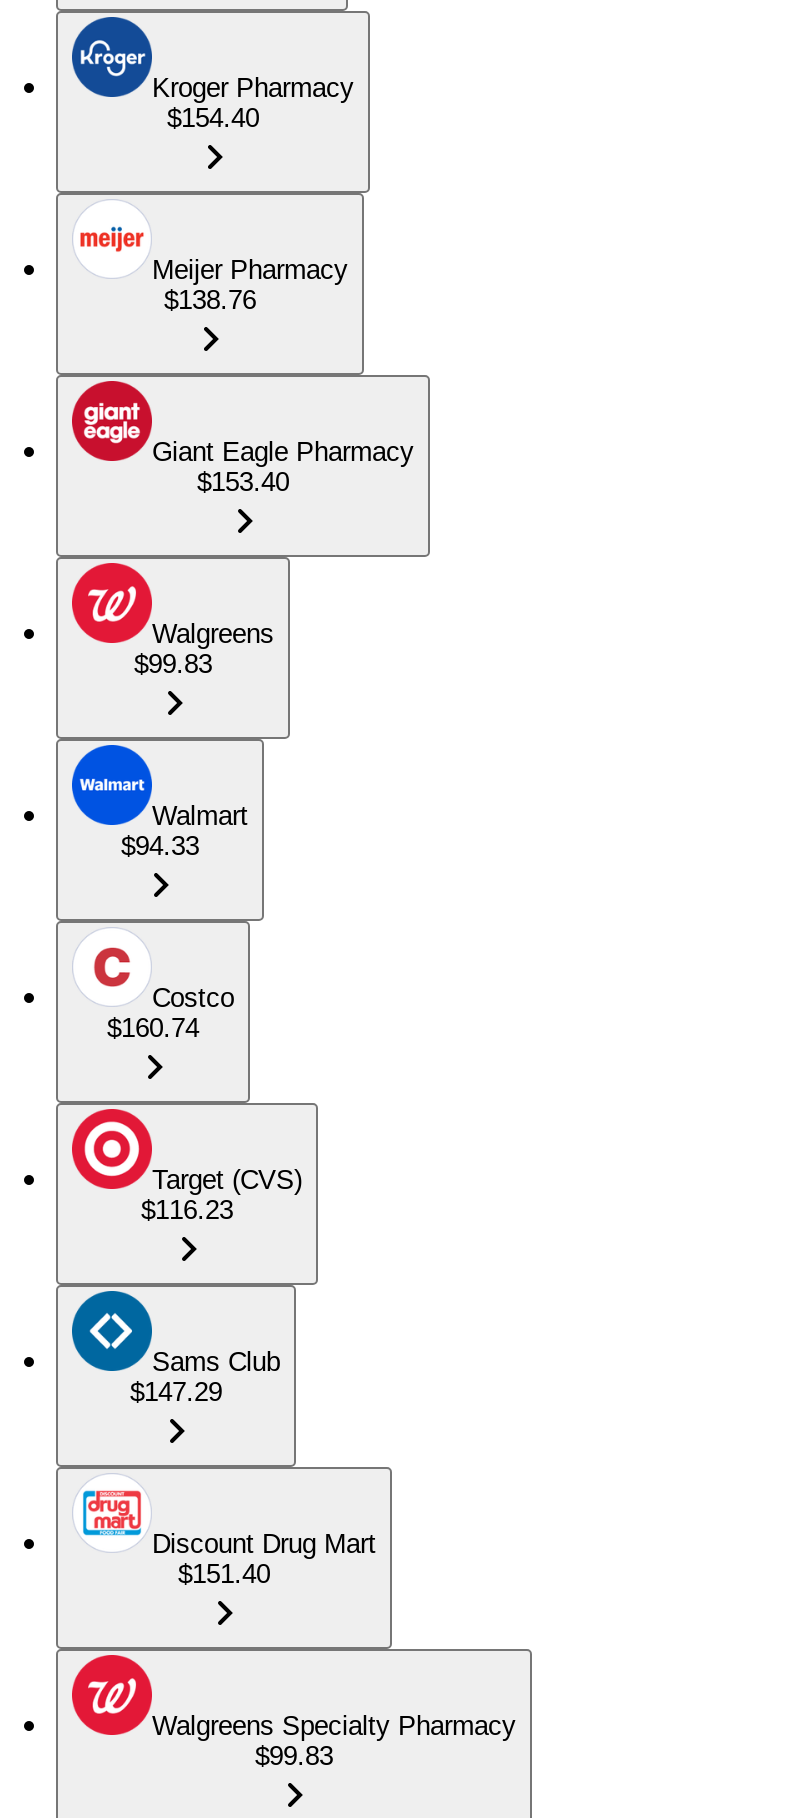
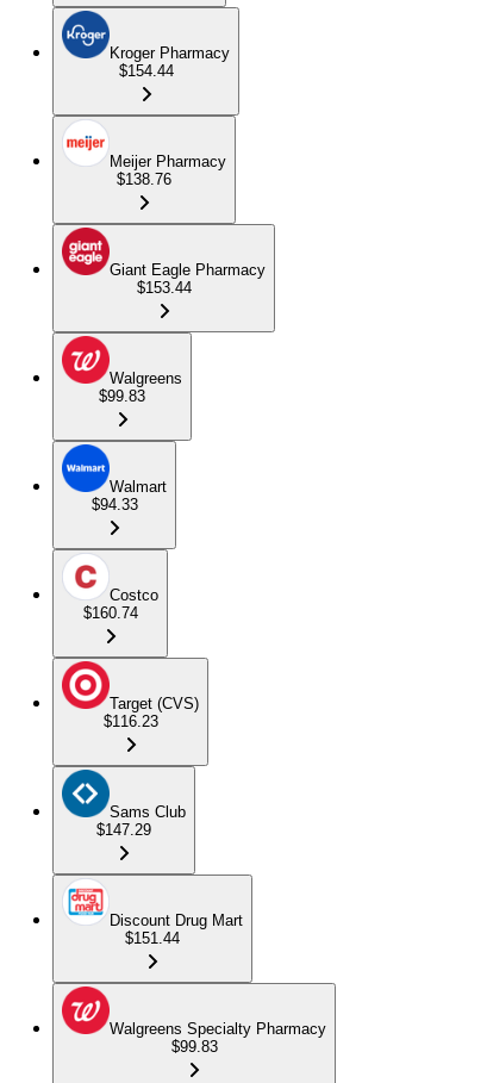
- $154.40
+ $154.44

- $153.40
+ $153.44

- $151.40
+ $151.44
